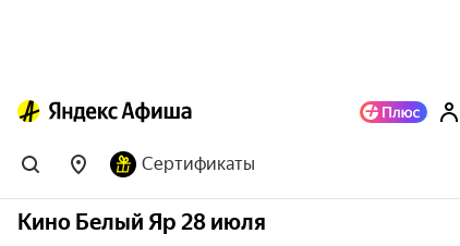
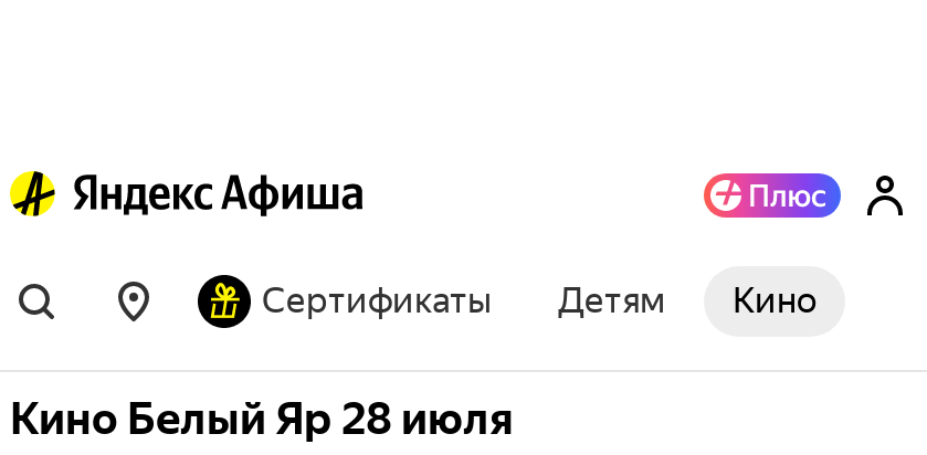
+ Детям
+ Кино
